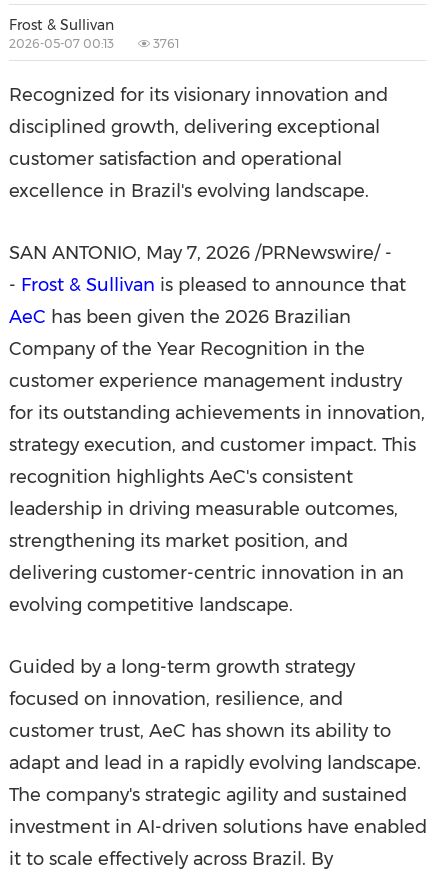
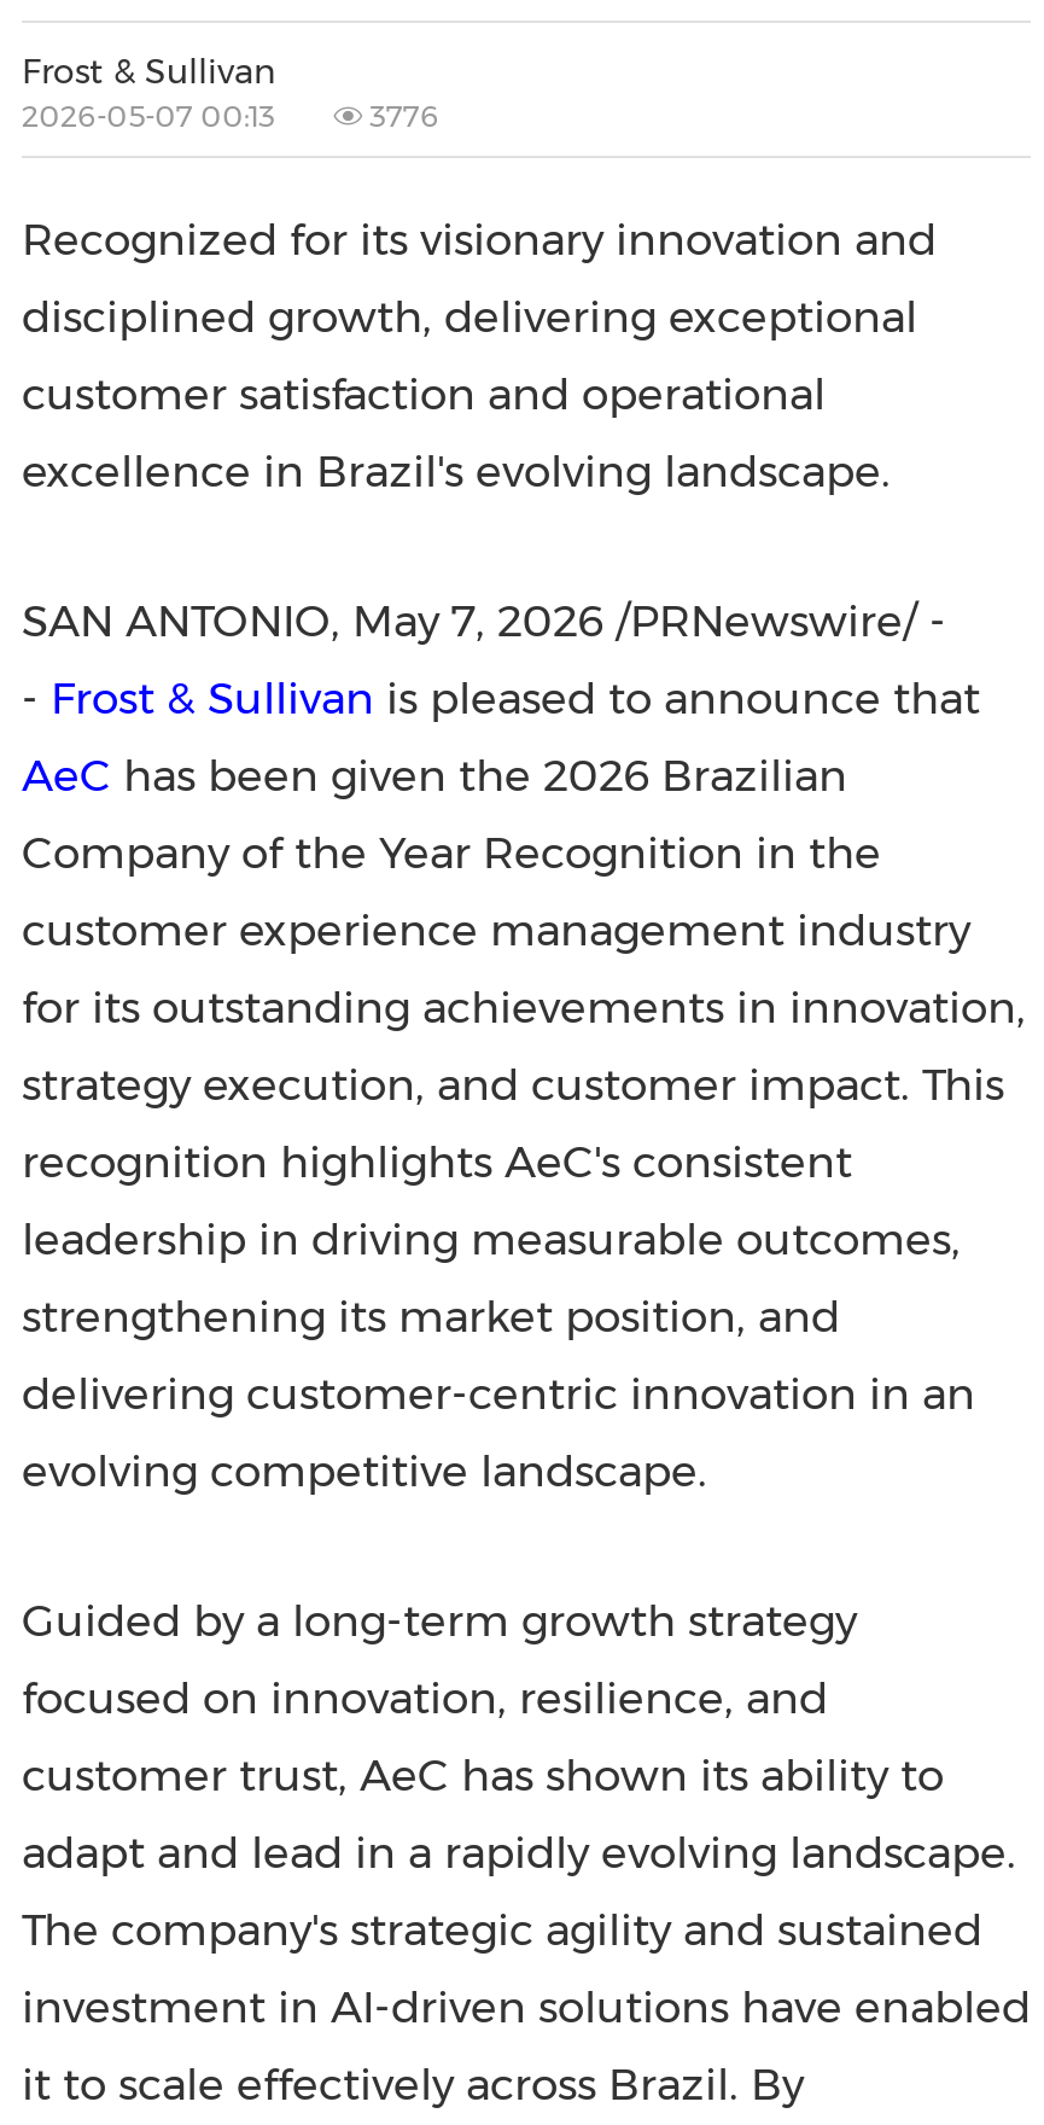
- 3761
+ 3776
